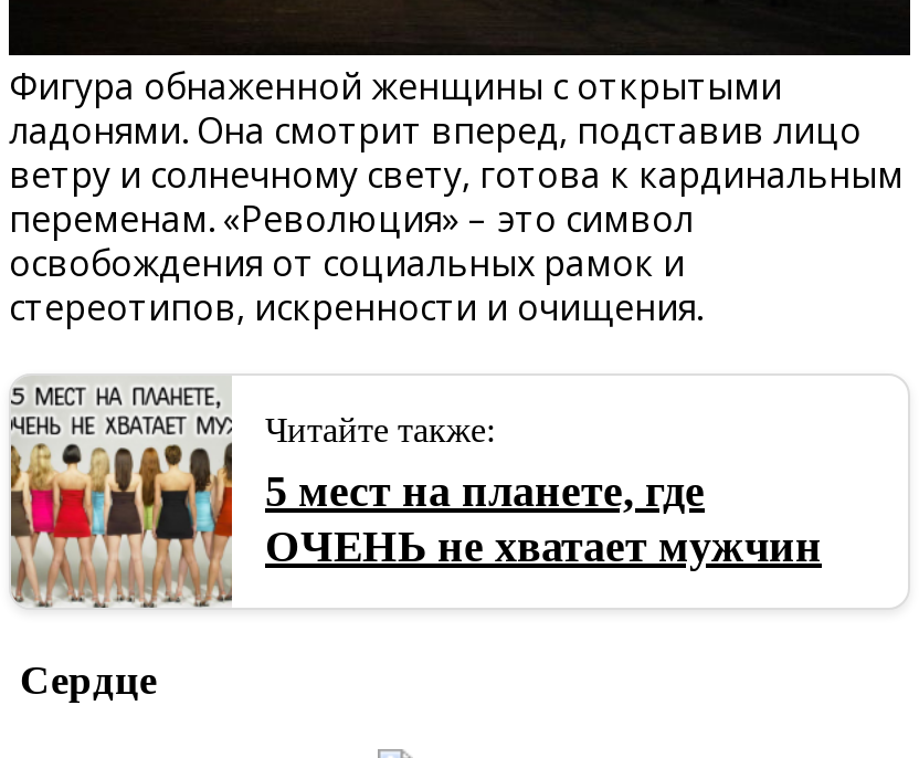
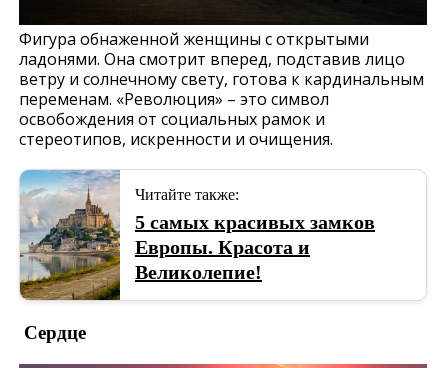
- [image]
- 5 мест на планете, где
- ОЧЕНЬ не хватает мужчин
+ [image]
+ 5 самых красивых замков
+ Европы. Красота и
+ Великолепие!
